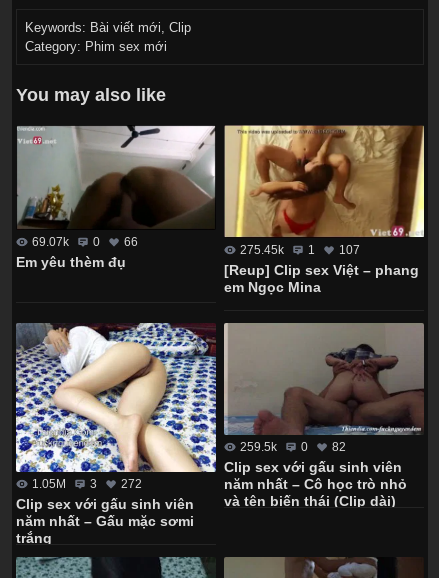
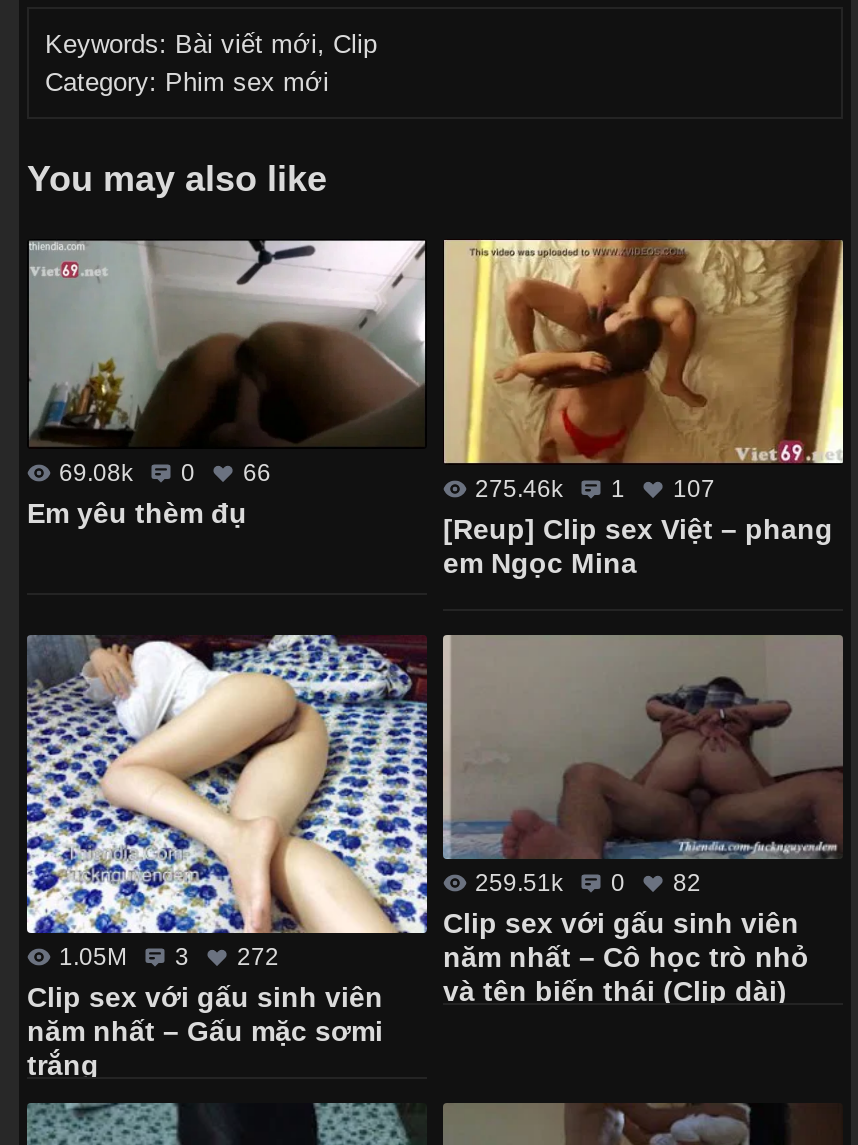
- 69.07k 0 66
+ 69.08k 0 66

- 275.45k 1 107
+ 275.46k 1 107

- 259.5k 0 82
+ 259.51k 0 82
